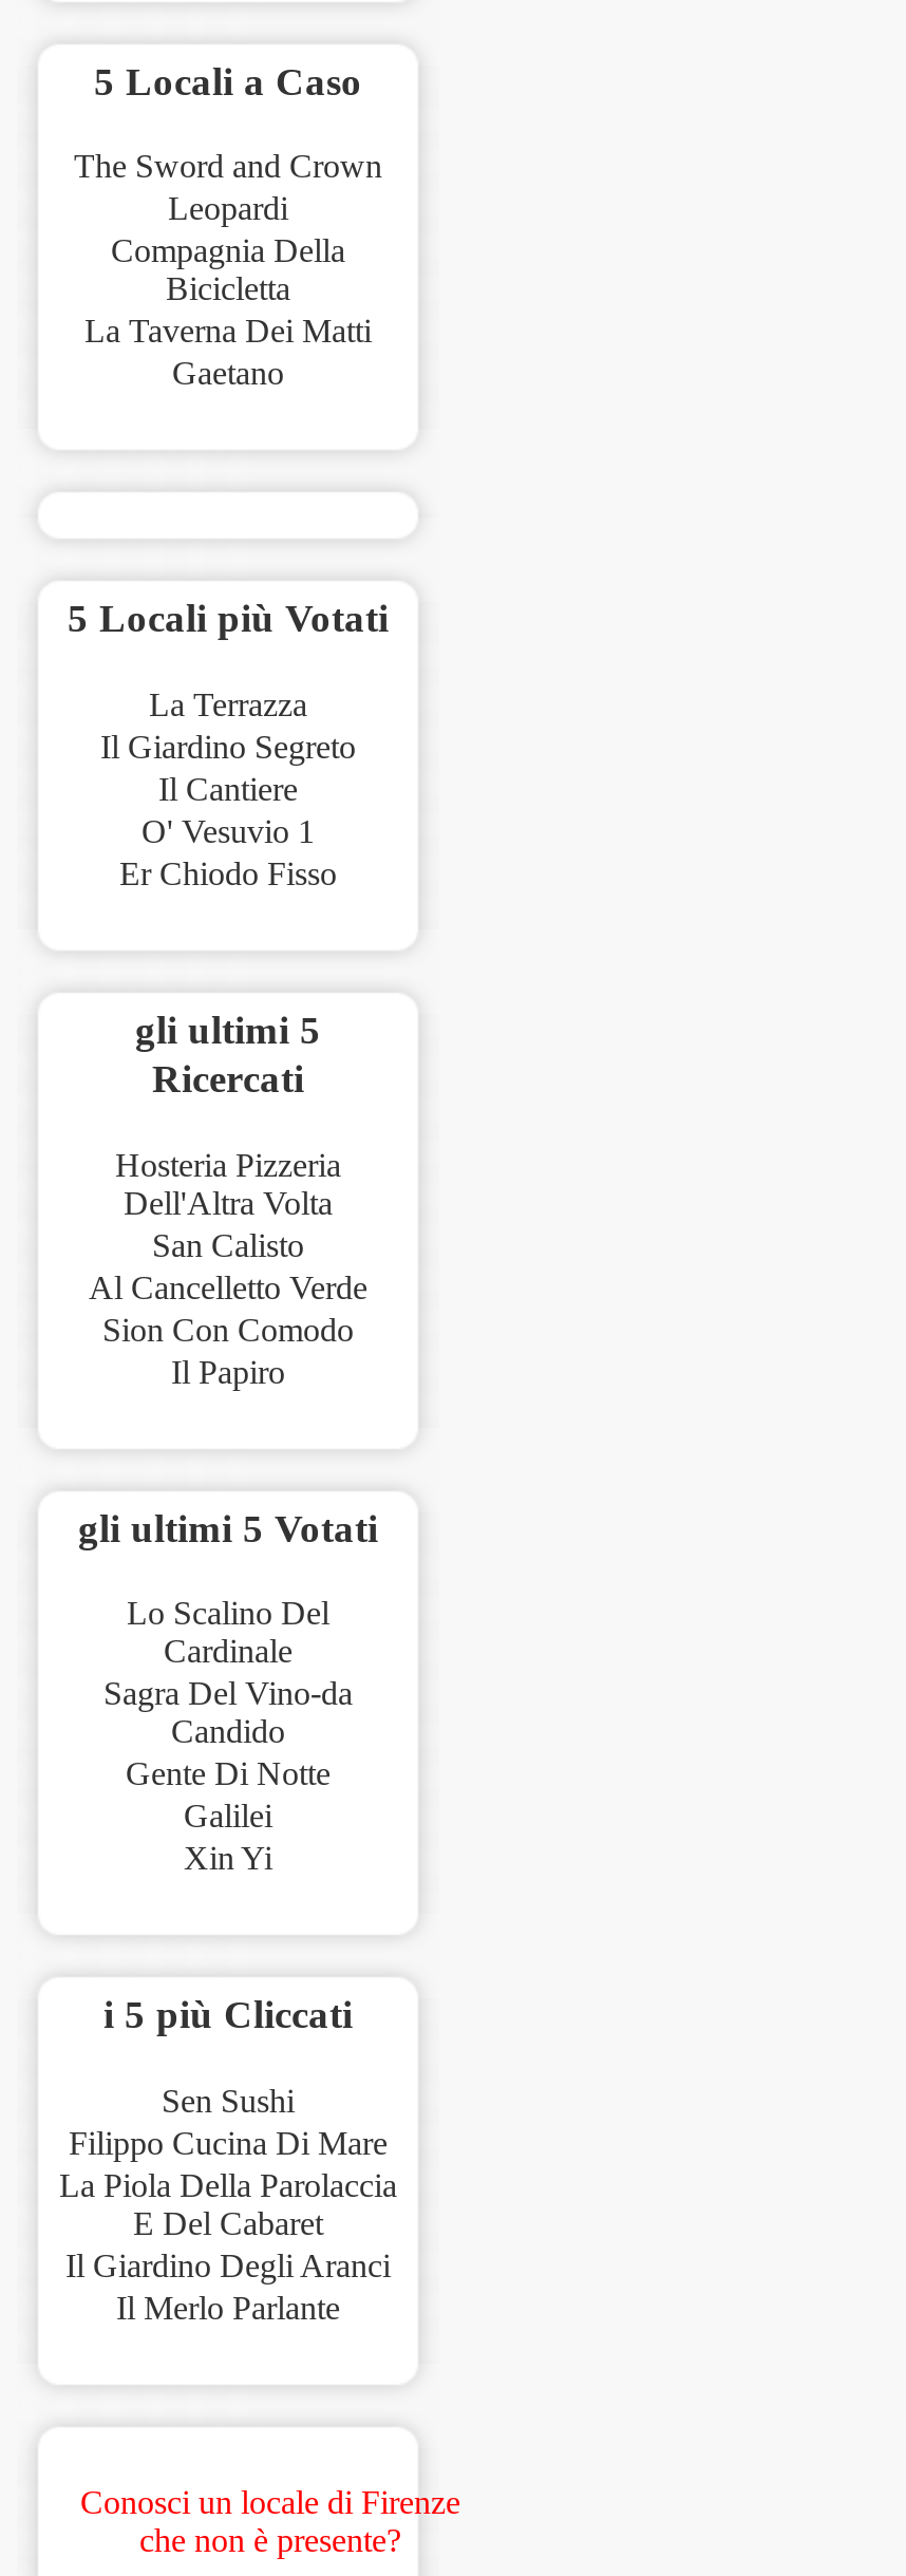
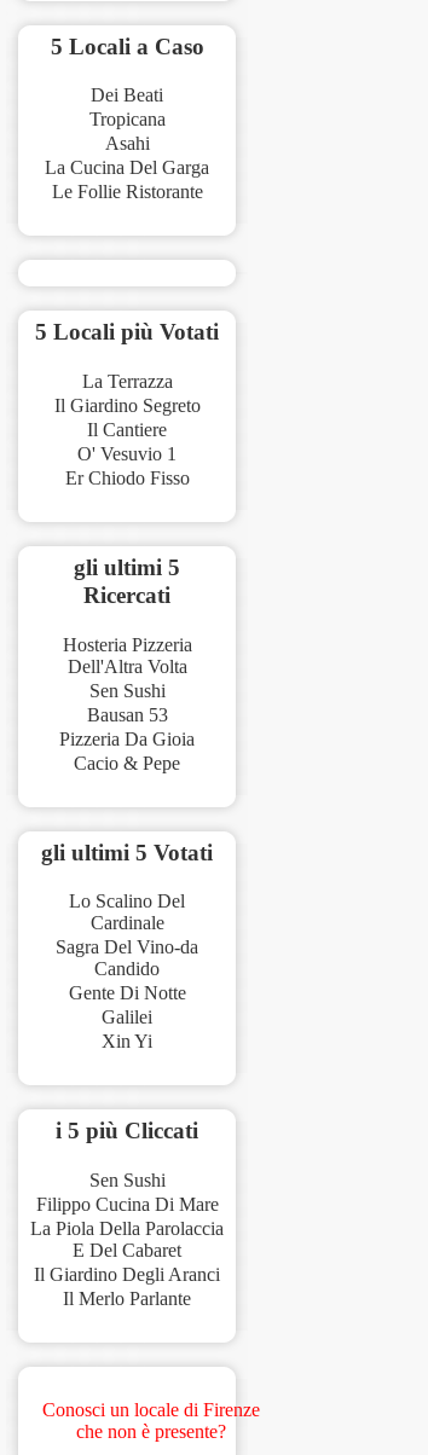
- The Sword and Crown
- Leopardi
- Compagnia Della
- Bicicletta
- La Taverna Dei Matti
- Gaetano
+ Dei Beati
+ Tropicana
+ Asahi
+ La Cucina Del Garga
+ Le Follie Ristorante

- San Calisto
- Al Cancelletto Verde
- Sion Con Comodo
- Il Papiro
+ Sen Sushi
+ Bausan 53
+ Pizzeria Da Gioia
+ Cacio & Pepe
